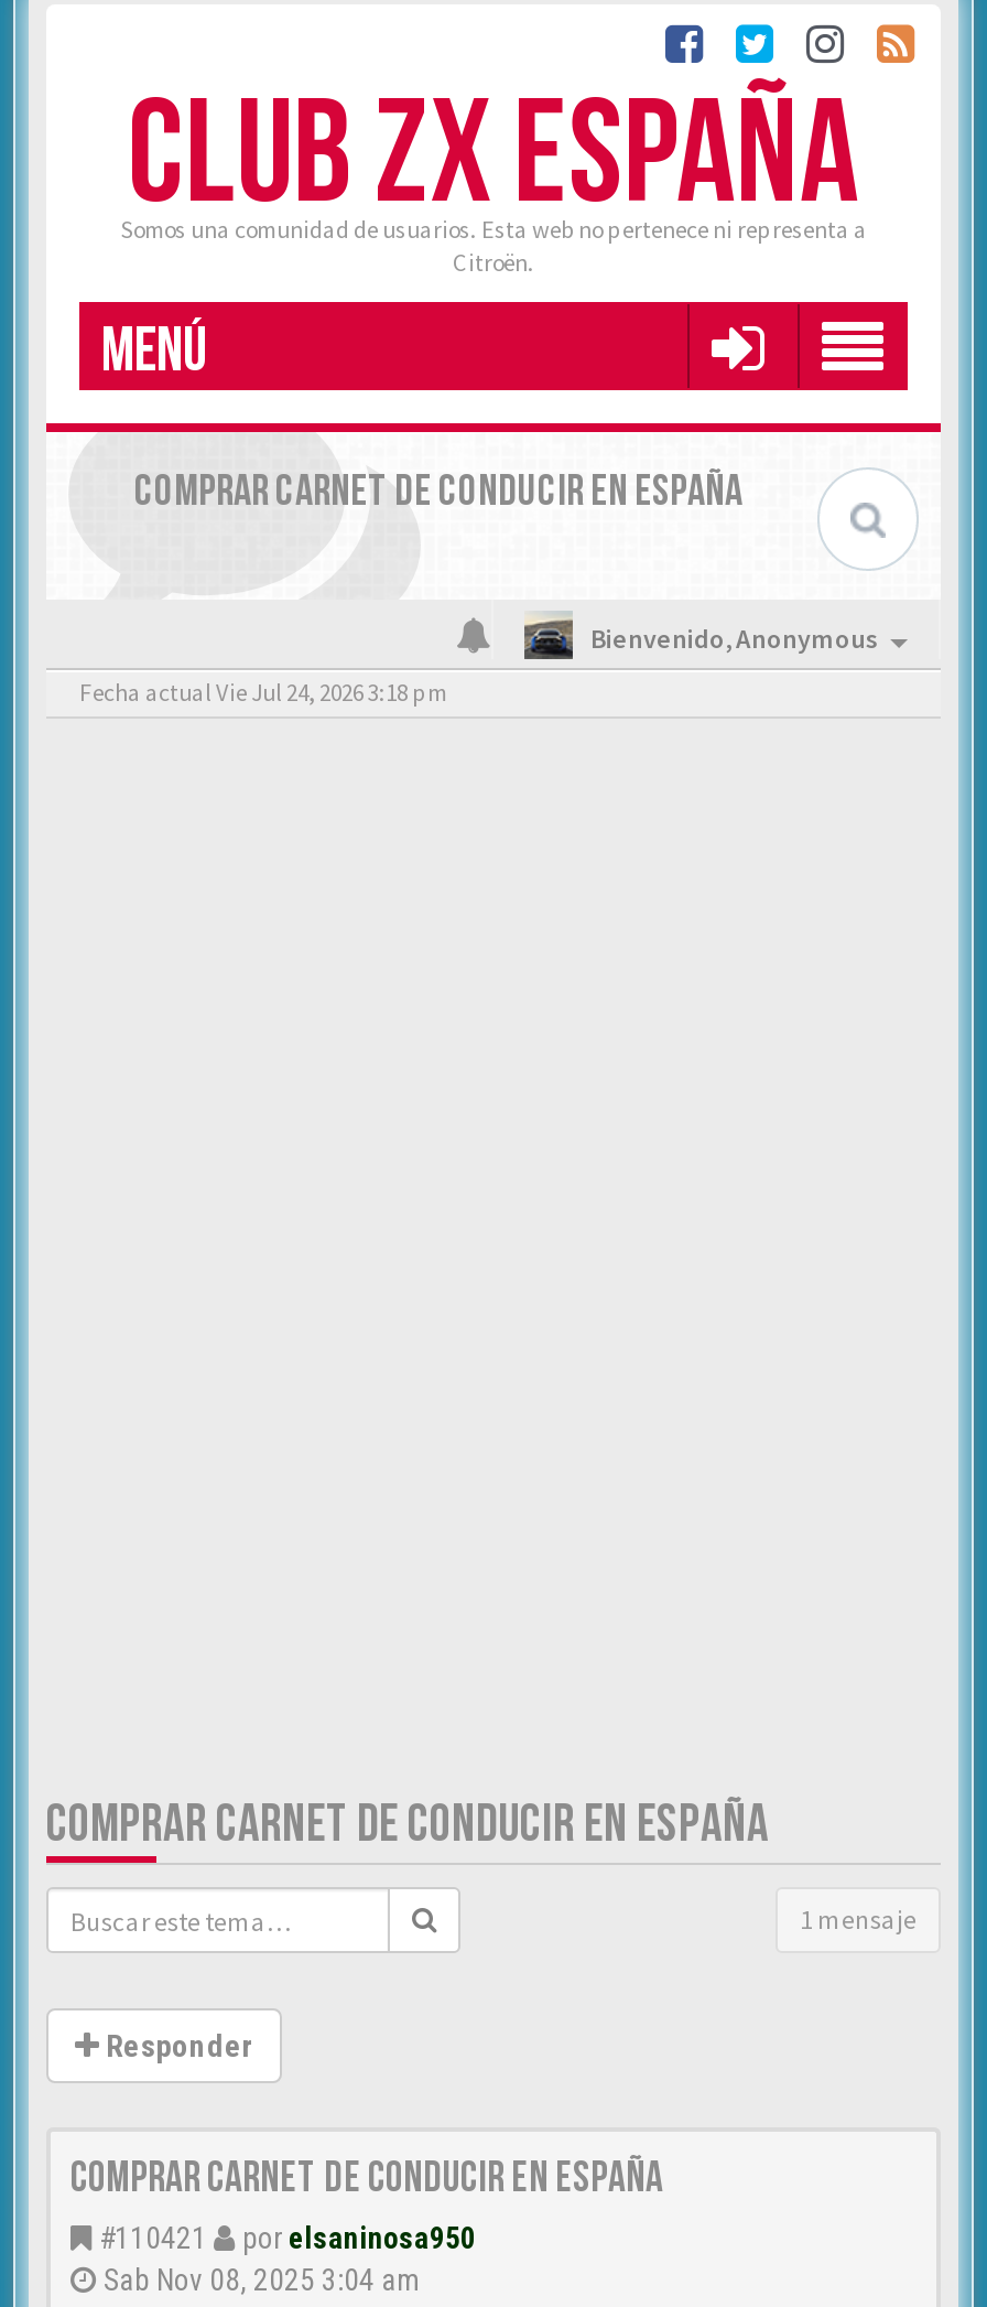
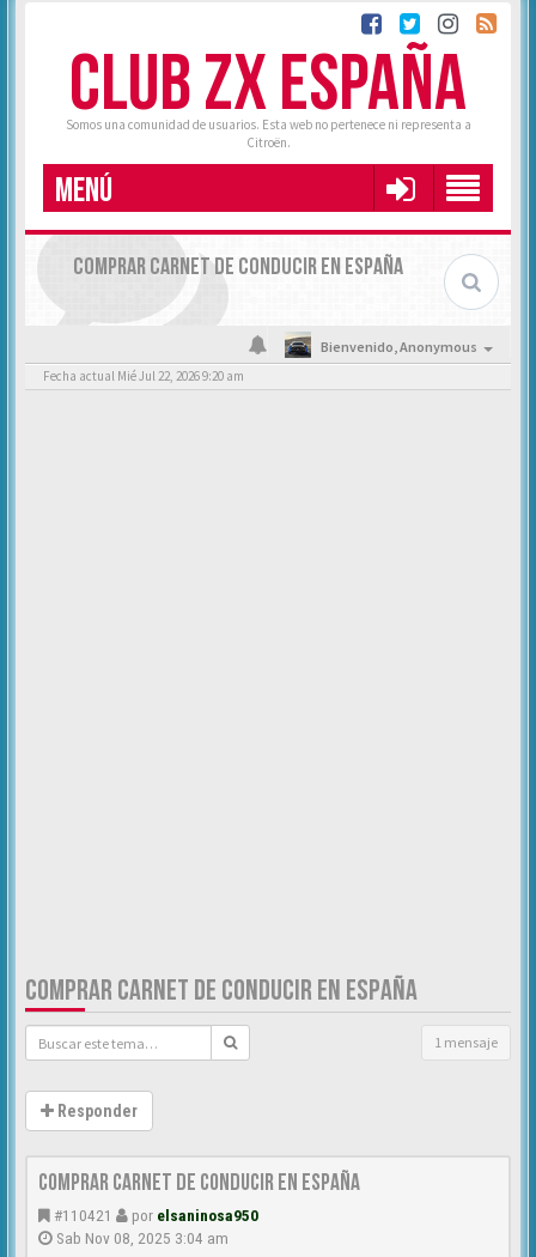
- Fecha actual Vie Jul 24, 2026 3:18 pm
+ Fecha actual Mié Jul 22, 2026 9:20 am
